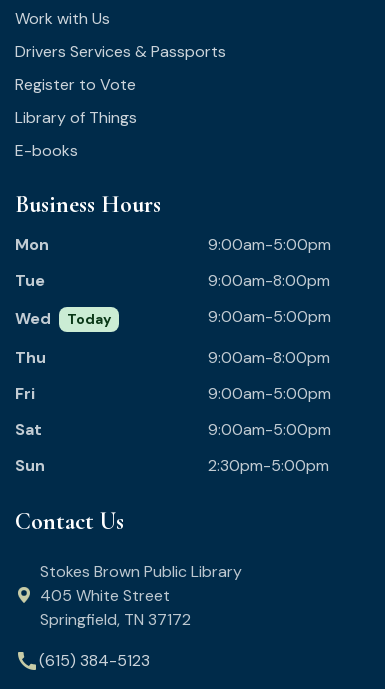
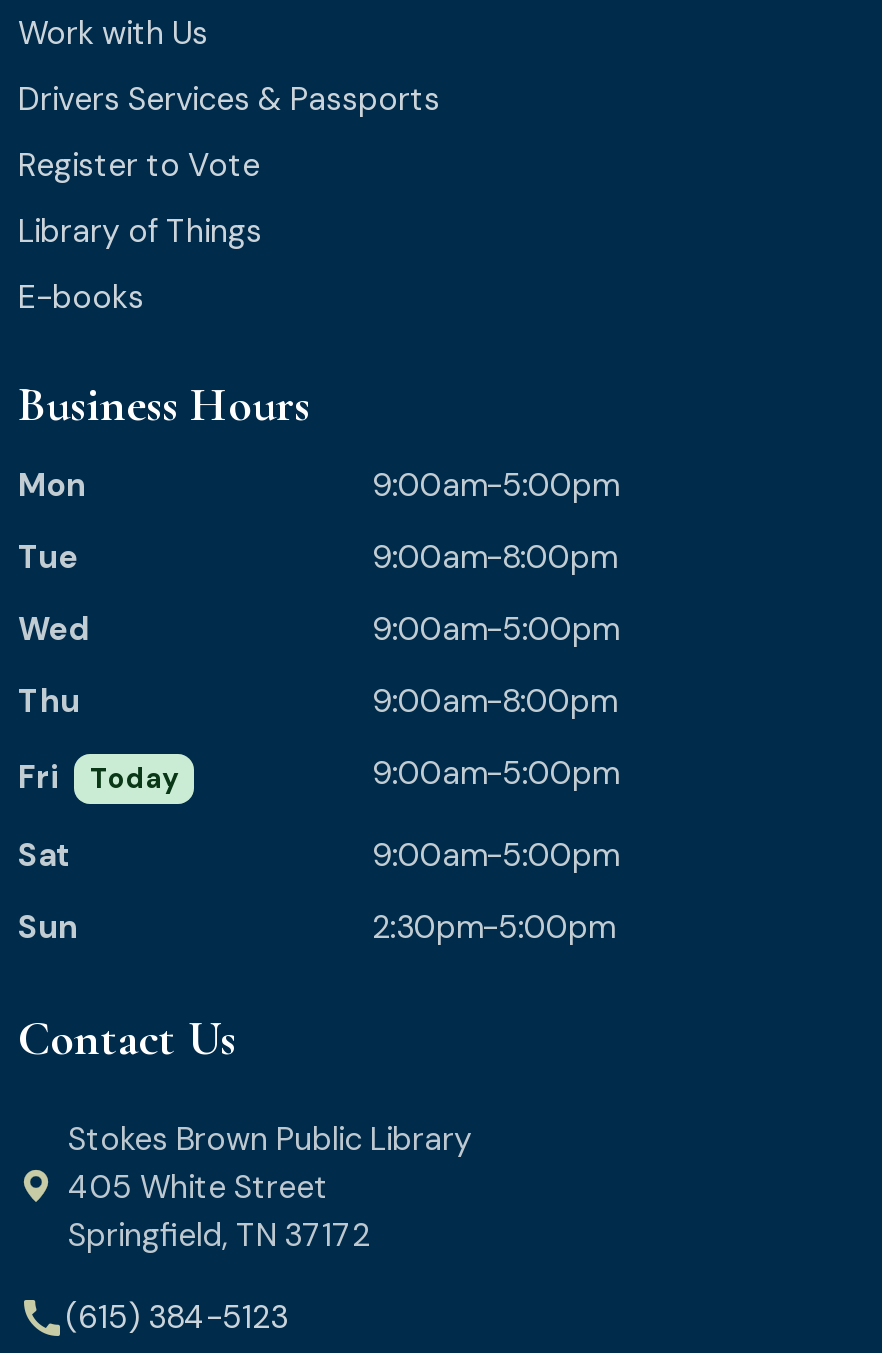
moved down: Today
